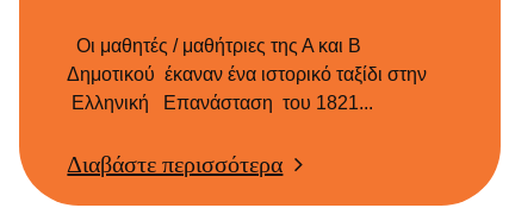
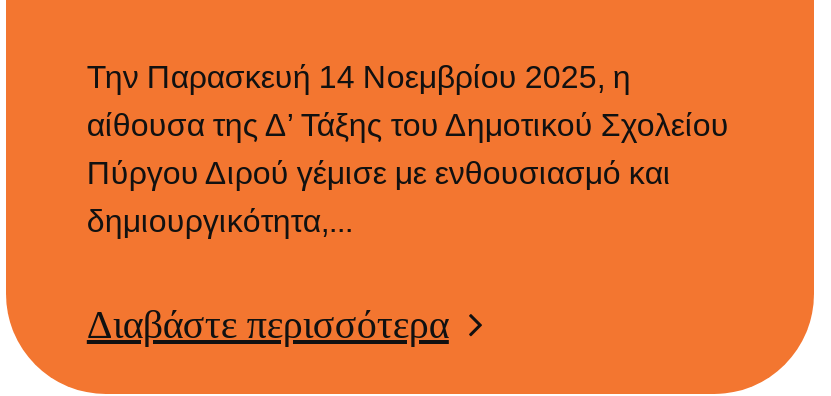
- Οι μαθητές / μαθήτριες της Α και Β
- Δημοτικού έκαναν ένα ιστορικό ταξίδι στην
- Ελληνική Επανάσταση του 1821...
+ Την Παρασκευή 14 Νοεμβρίου 2025, η
+ αίθουσα της Δ’ Τάξης του Δημοτικού Σχολείου
+ Πύργου Διρού γέμισε με ενθουσιασμό και
+ δημιουργικότητα,...
